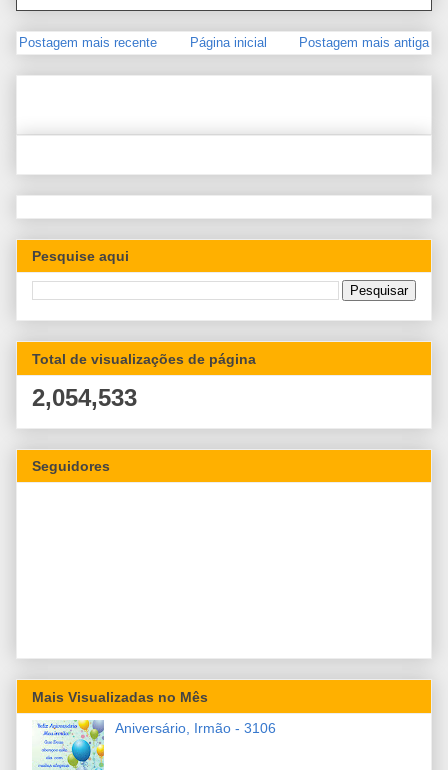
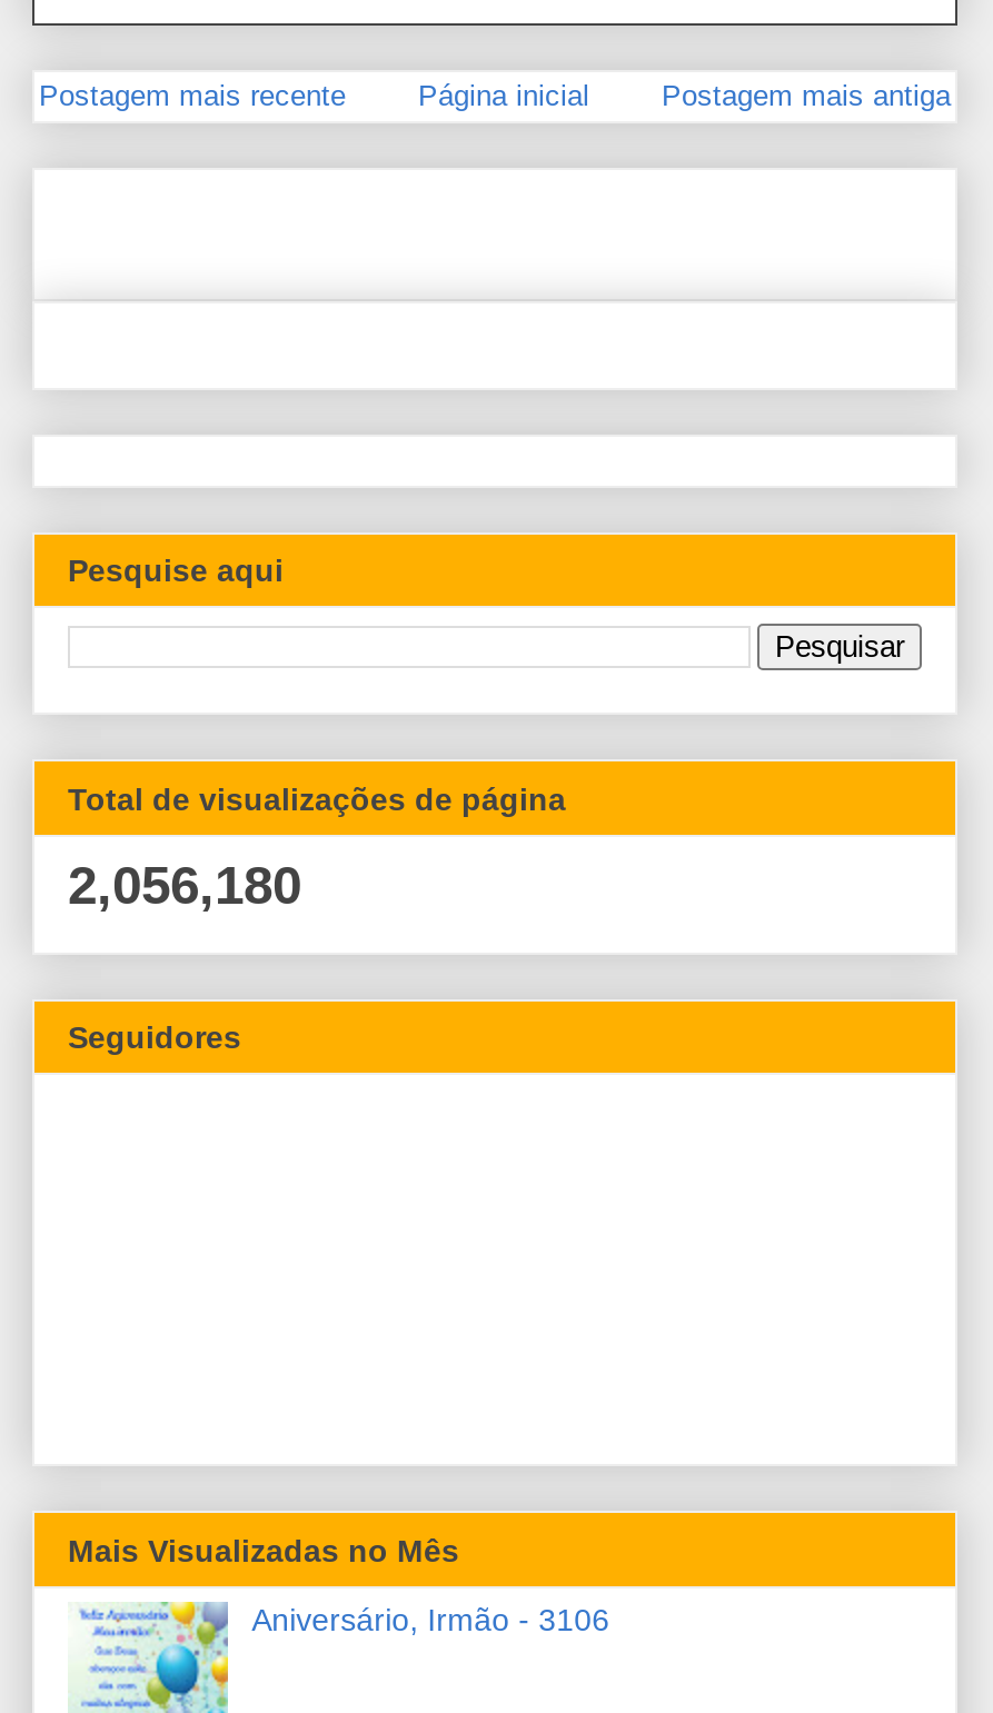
- 2,054,533
+ 2,056,180
